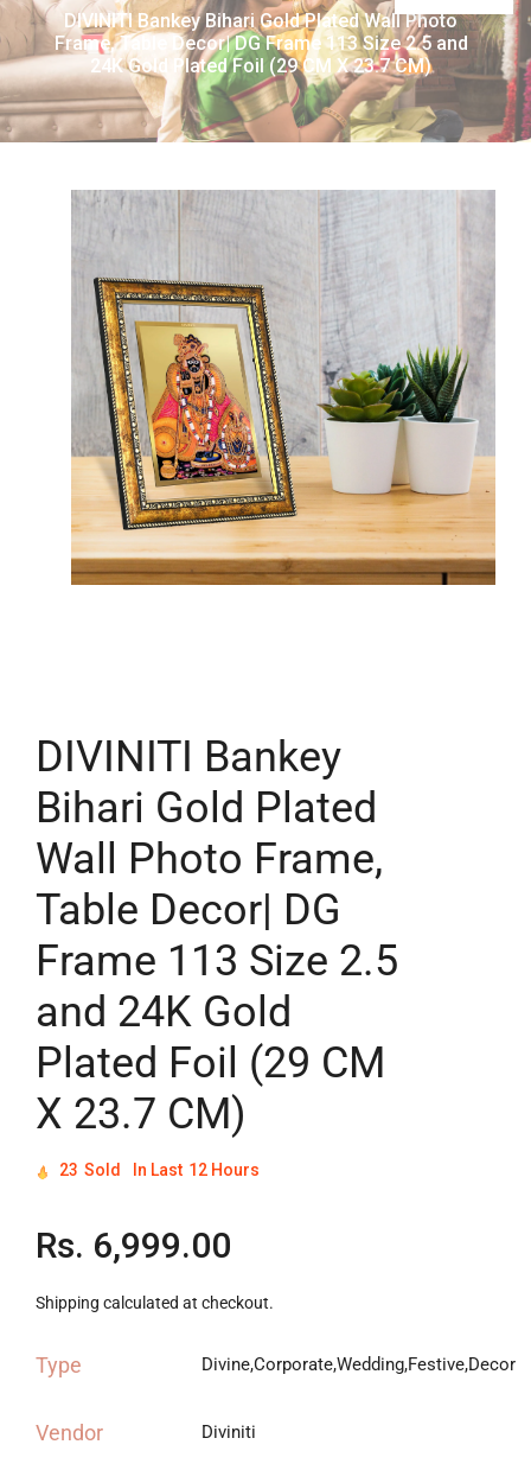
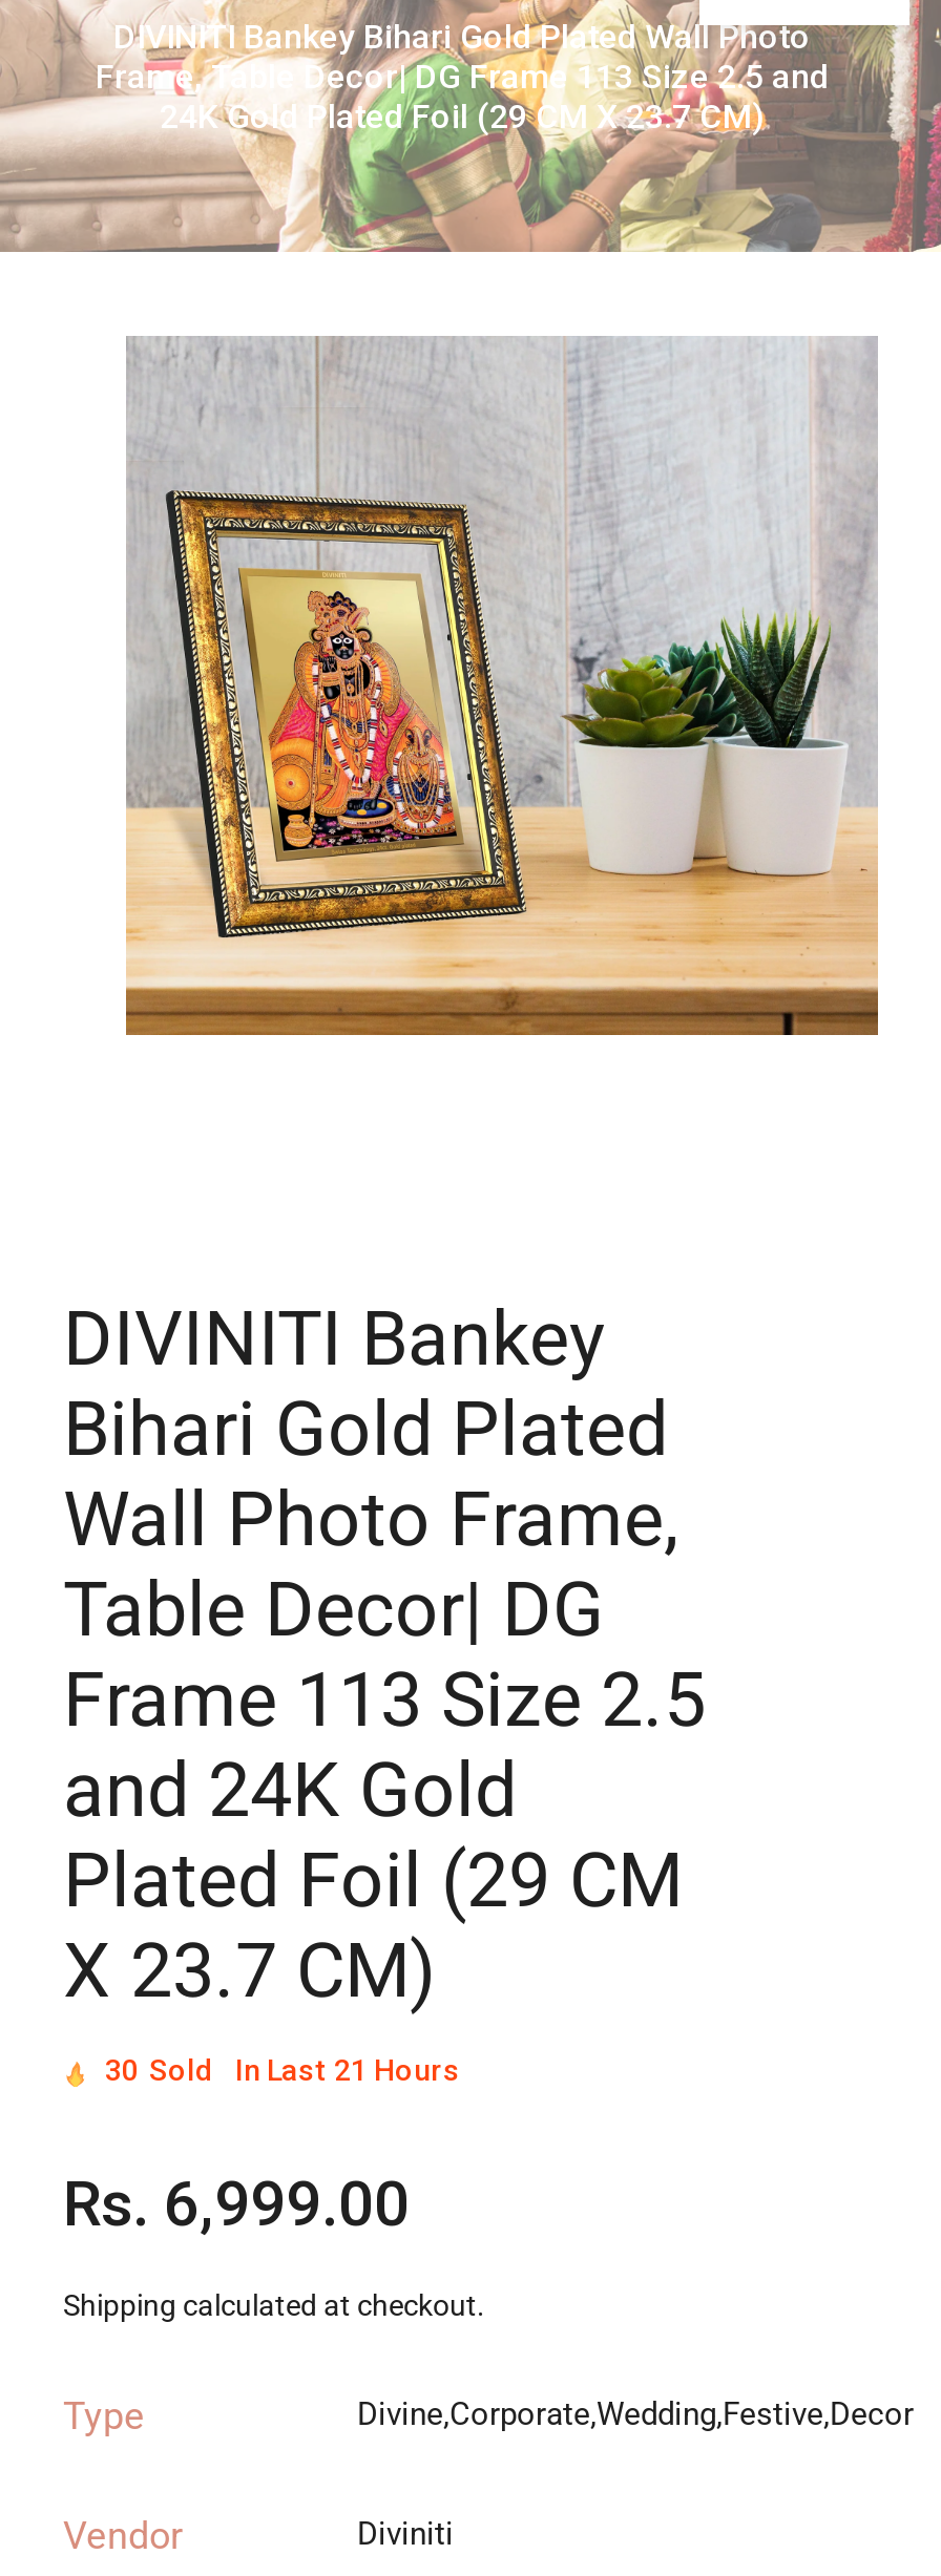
- 23 Sold
+ 30 Sold

- In Last 12 Hours
+ In Last 21 Hours
